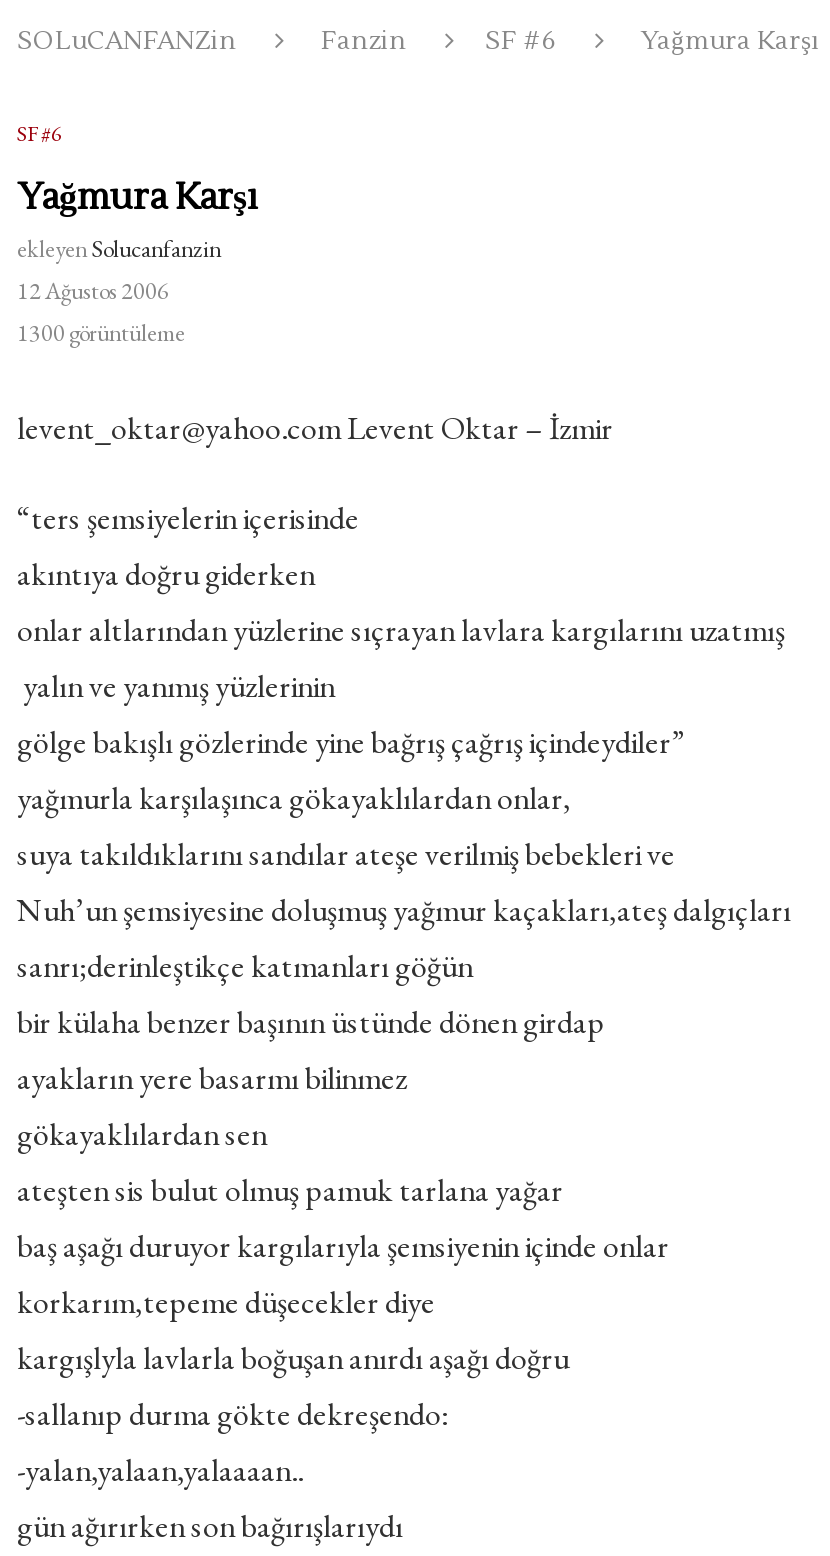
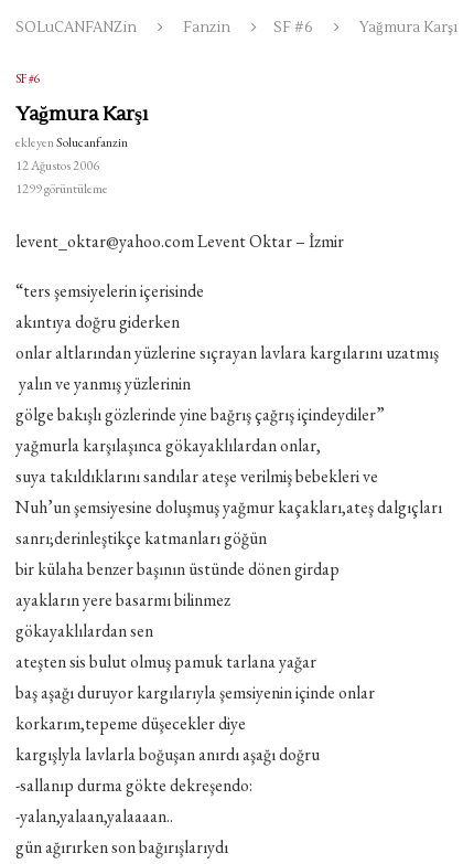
- 1300 görüntüleme
+ 1299 görüntüleme
